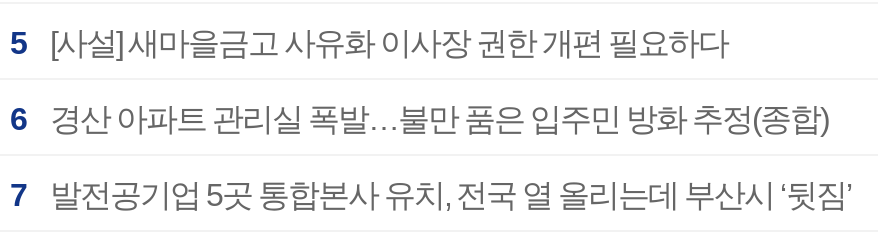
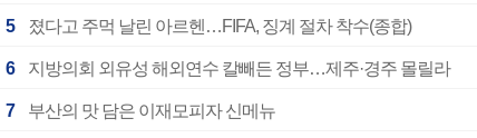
- [사설] 새마을금고 사유화 이사장 권한 개편 필요하다
+ 졌다고 주먹 날린 아르헨…FIFA, 징계 절차 착수(종합)

- 경산 아파트 관리실 폭발…불만 품은 입주민 방화 추정(종합)
+ 지방의회 외유성 해외연수 칼빼든 정부…제주·경주 몰릴라

- 발전공기업 5곳 통합본사 유치, 전국 열 올리는데 부산시 ‘뒷짐’
+ 부산의 맛 담은 이재모피자 신메뉴
